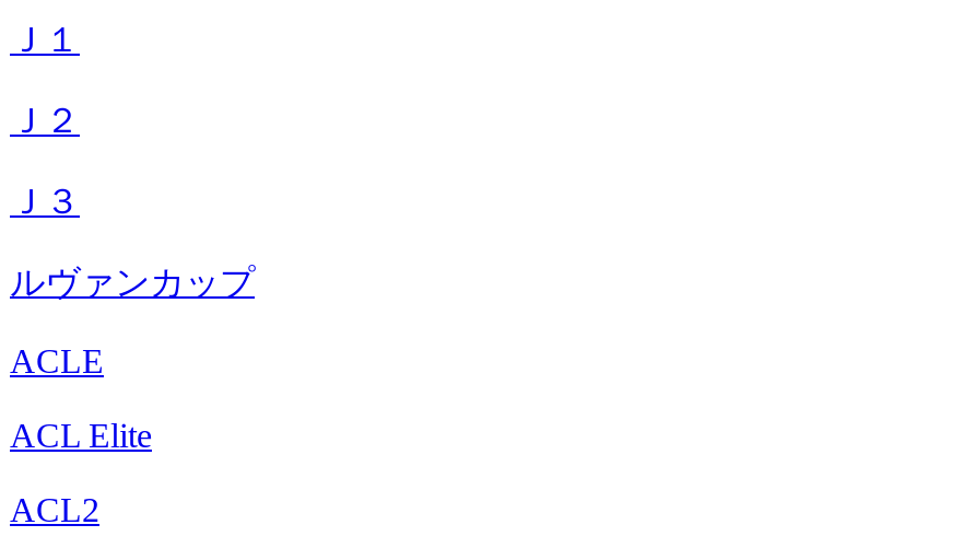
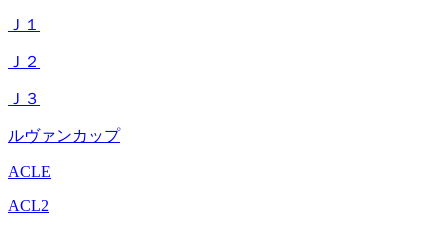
- ACL Elite
